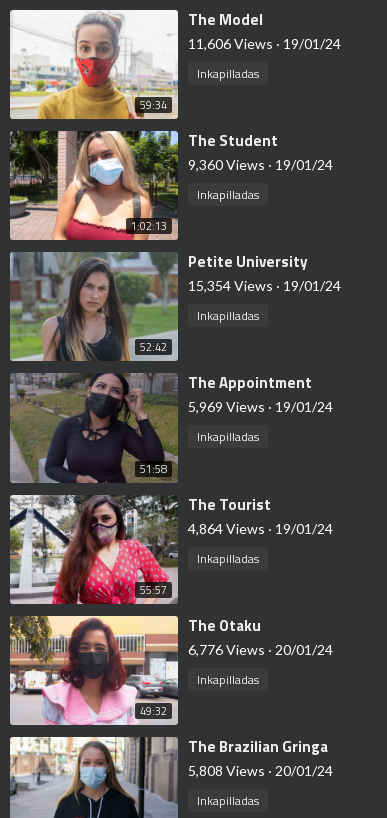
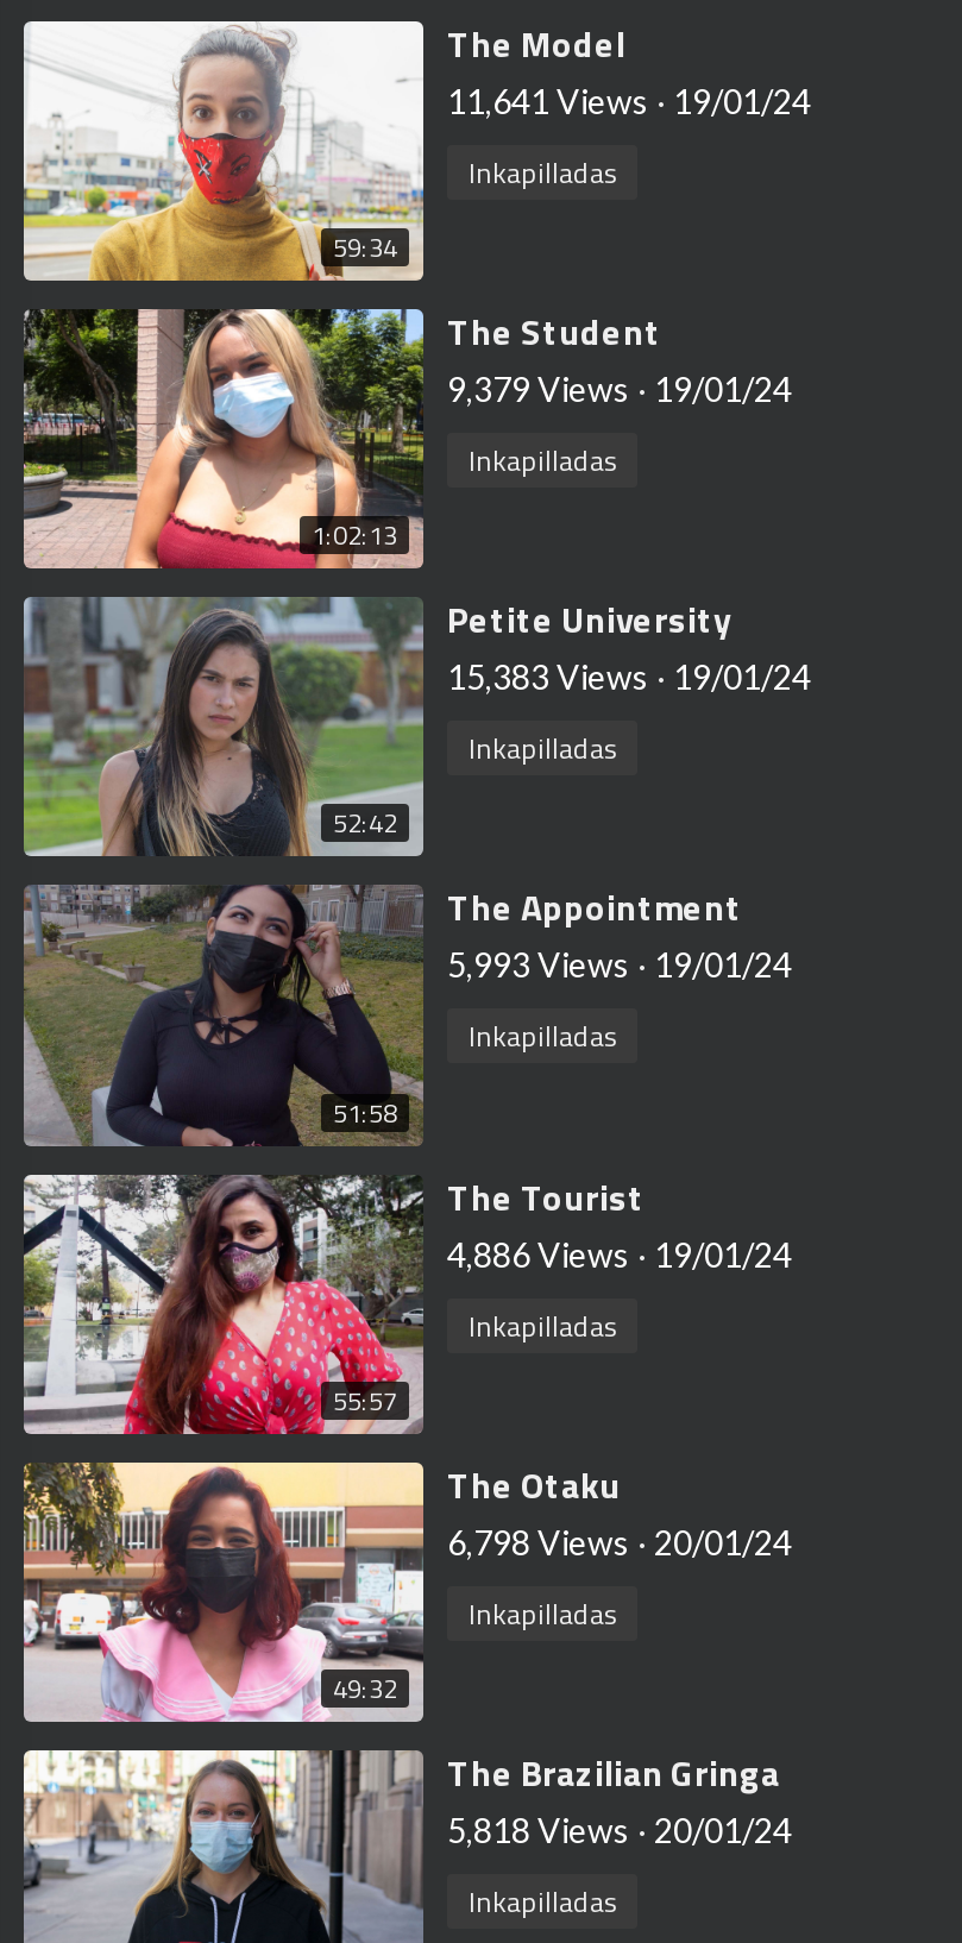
- 11,606 Views · 19/01/24
+ 11,641 Views · 19/01/24

- 9,360 Views · 19/01/24
+ 9,379 Views · 19/01/24

- 15,354 Views · 19/01/24
+ 15,383 Views · 19/01/24

- 5,969 Views · 19/01/24
+ 5,993 Views · 19/01/24

- 4,864 Views · 19/01/24
+ 4,886 Views · 19/01/24

- 6,776 Views · 20/01/24
+ 6,798 Views · 20/01/24

- 5,808 Views · 20/01/24
+ 5,818 Views · 20/01/24
